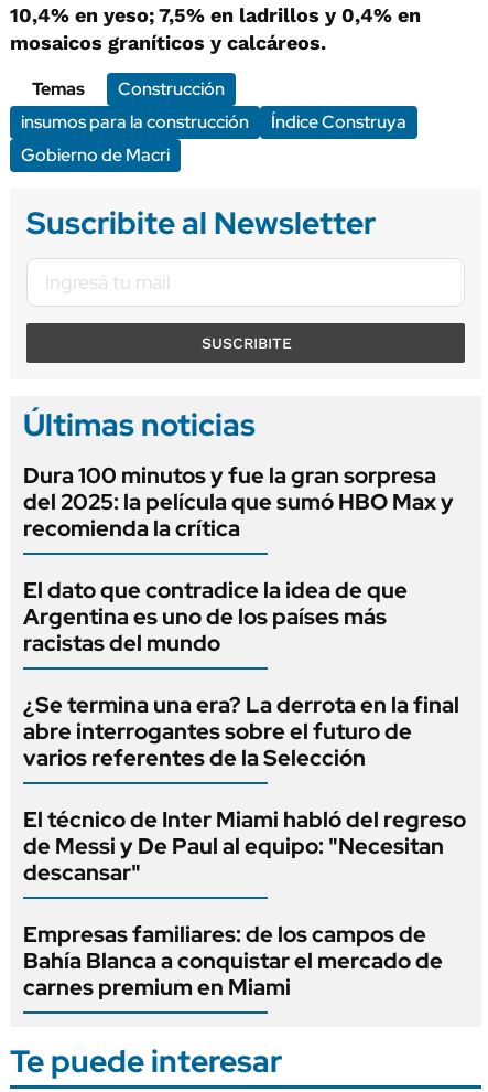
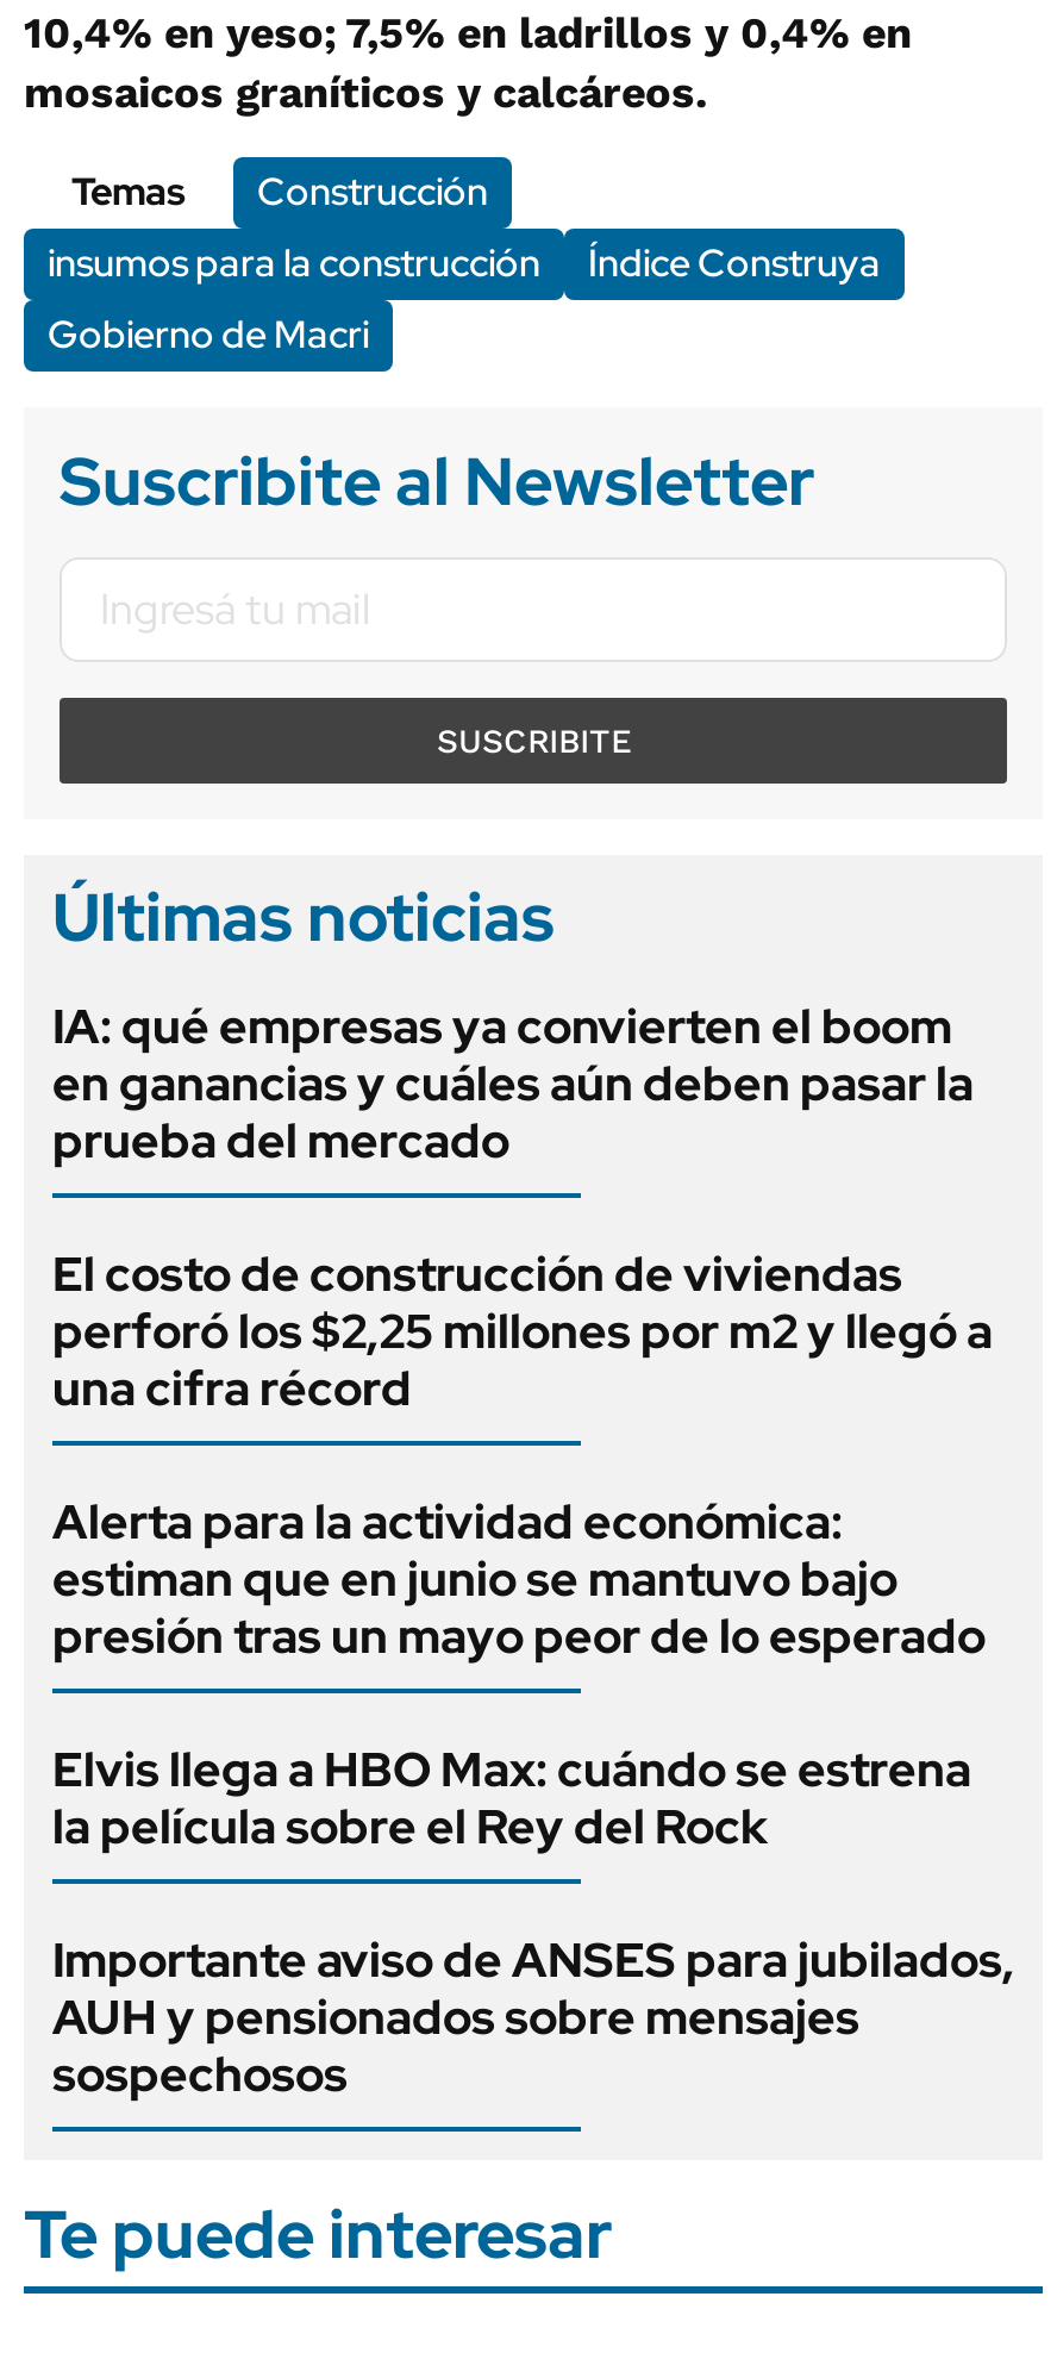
- Dura 100 minutos y fue la gran sorpresa
- del 2025: la película que sumó HBO Max y
- recomienda la crítica
+ IA: qué empresas ya convierten el boom
+ en ganancias y cuáles aún deben pasar la
+ prueba del mercado

- El dato que contradice la idea de que
- Argentina es uno de los países más
- racistas del mundo
+ El costo de construcción de viviendas
+ perforó los $2,25 millones por m2 y llegó a
+ una cifra récord

- ¿Se termina una era? La derrota en la final
- abre interrogantes sobre el futuro de
- varios referentes de la Selección
+ Alerta para la actividad económica:
+ estiman que en junio se mantuvo bajo
+ presión tras un mayo peor de lo esperado

- El técnico de Inter Miami habló del regreso
- de Messi y De Paul al equipo: "Necesitan
- descansar"
+ Elvis llega a HBO Max: cuándo se estrena
+ la película sobre el Rey del Rock

- Empresas familiares: de los campos de
- Bahía Blanca a conquistar el mercado de
- carnes premium en Miami
+ Importante aviso de ANSES para jubilados,
+ AUH y pensionados sobre mensajes
+ sospechosos
